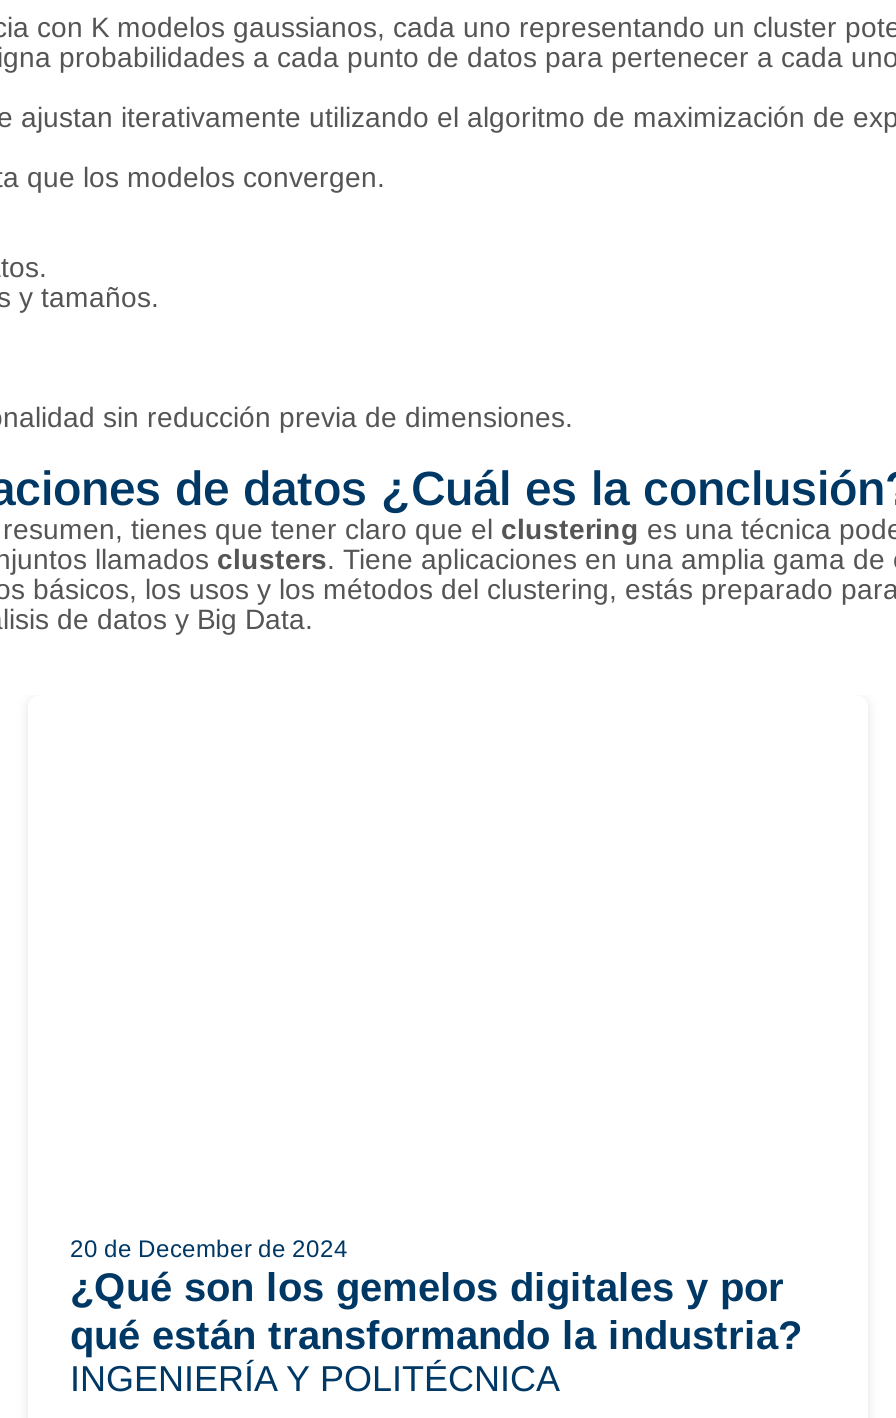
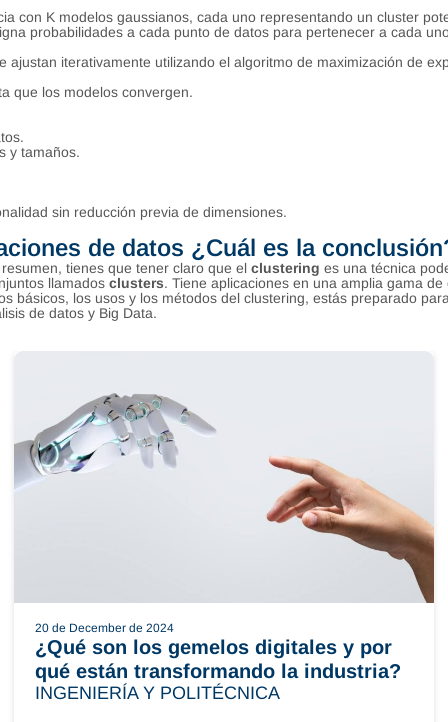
+ [image]
